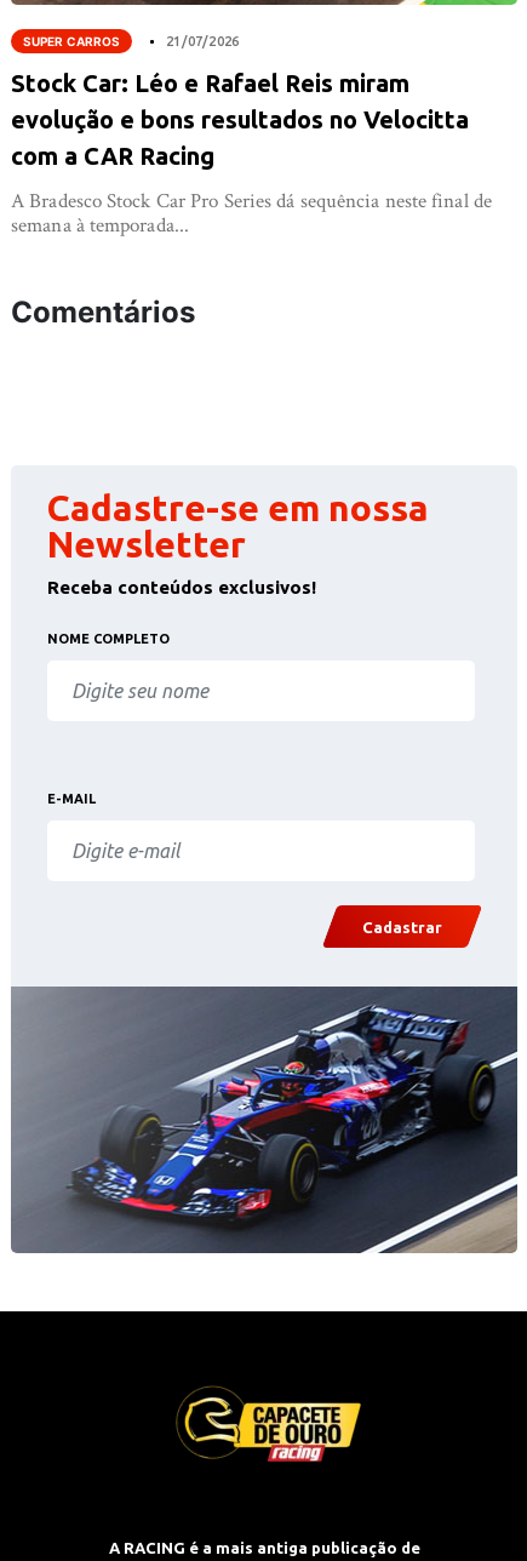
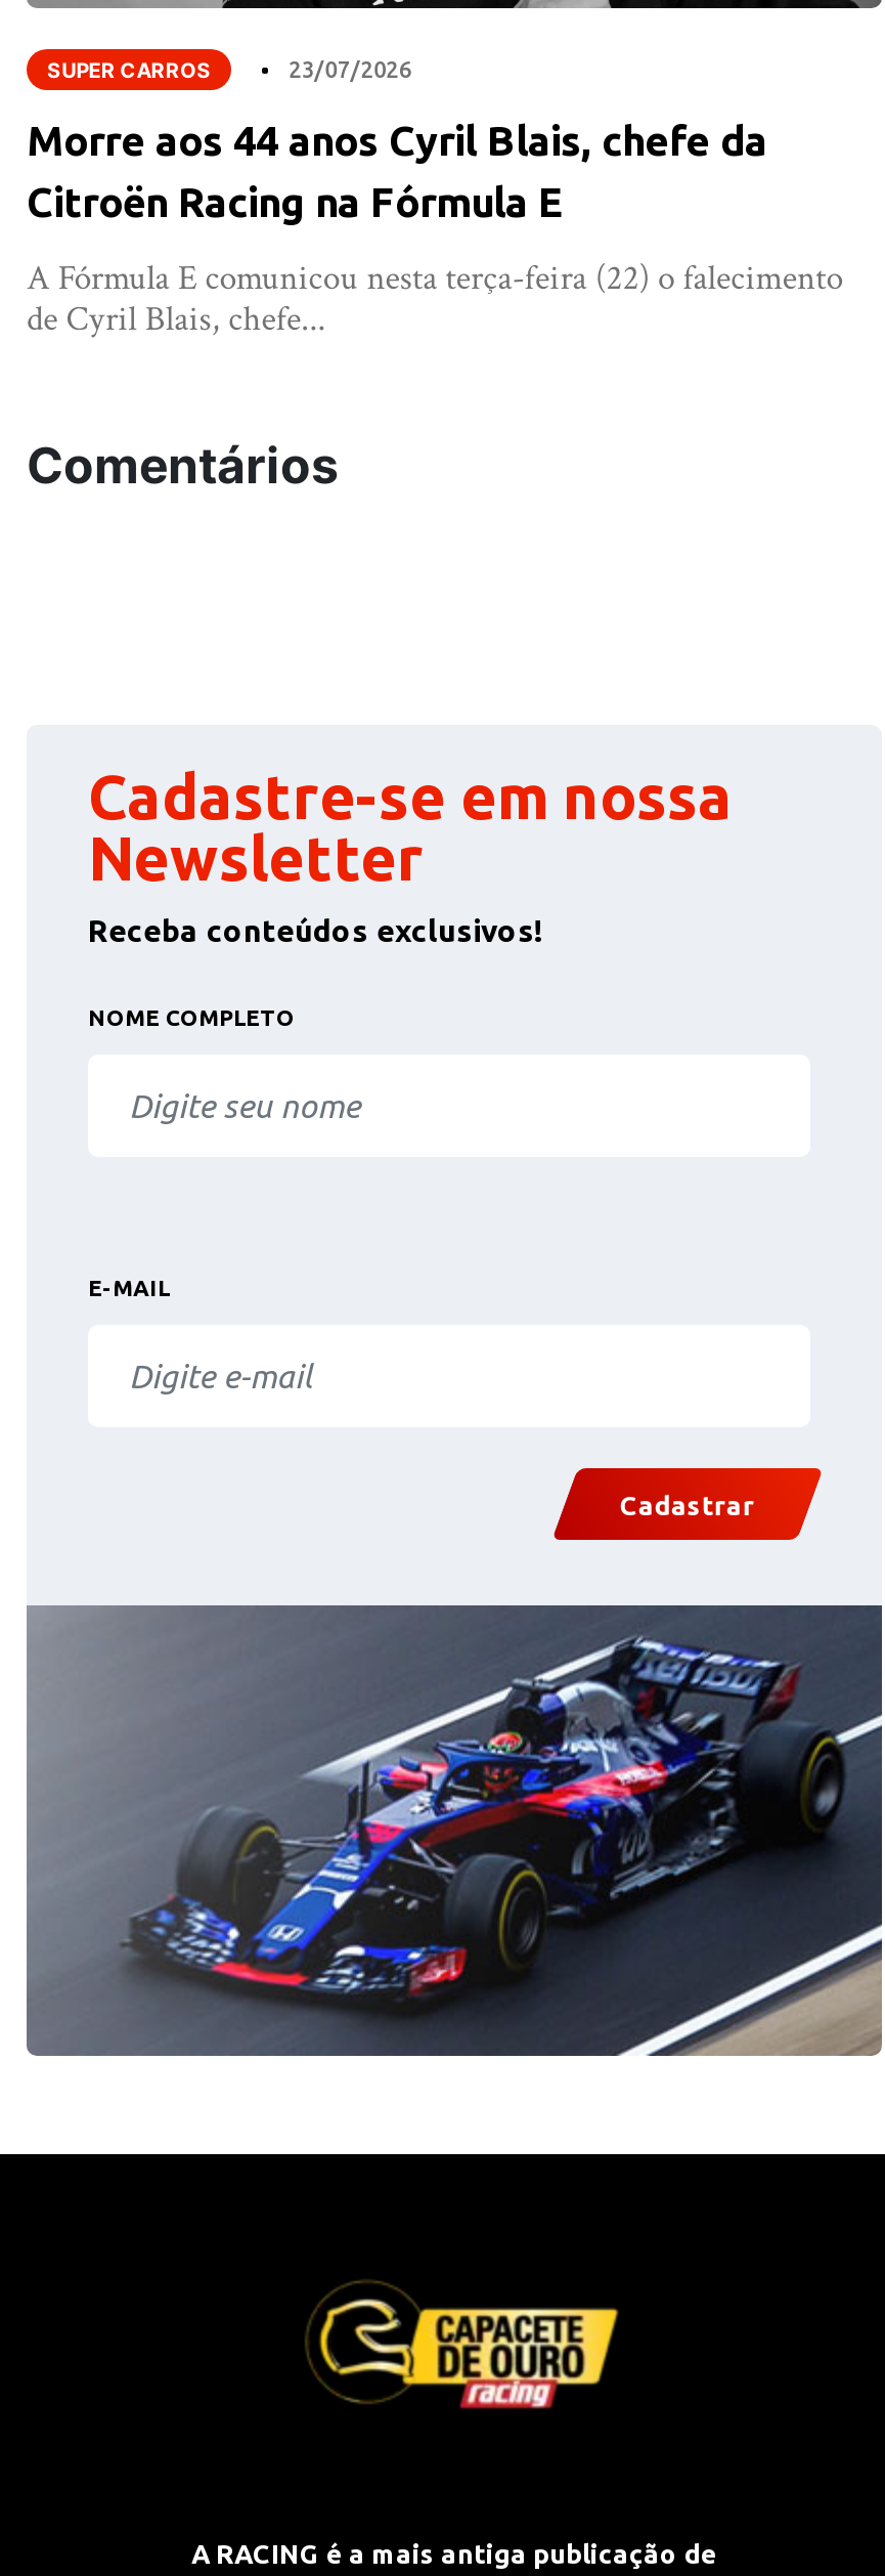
- 21/07/2026
+ 23/07/2026

- Stock Car: Léo e Rafael Reis miram
- evolução e bons resultados no Velocitta
- com a CAR Racing
+ Morre aos 44 anos Cyril Blais, chefe da
+ Citroën Racing na Fórmula E

- A Bradesco Stock Car Pro Series dá sequência neste final de
- semana à temporada...
+ A Fórmula E comunicou nesta terça-feira (22) o falecimento
+ de Cyril Blais, chefe...
